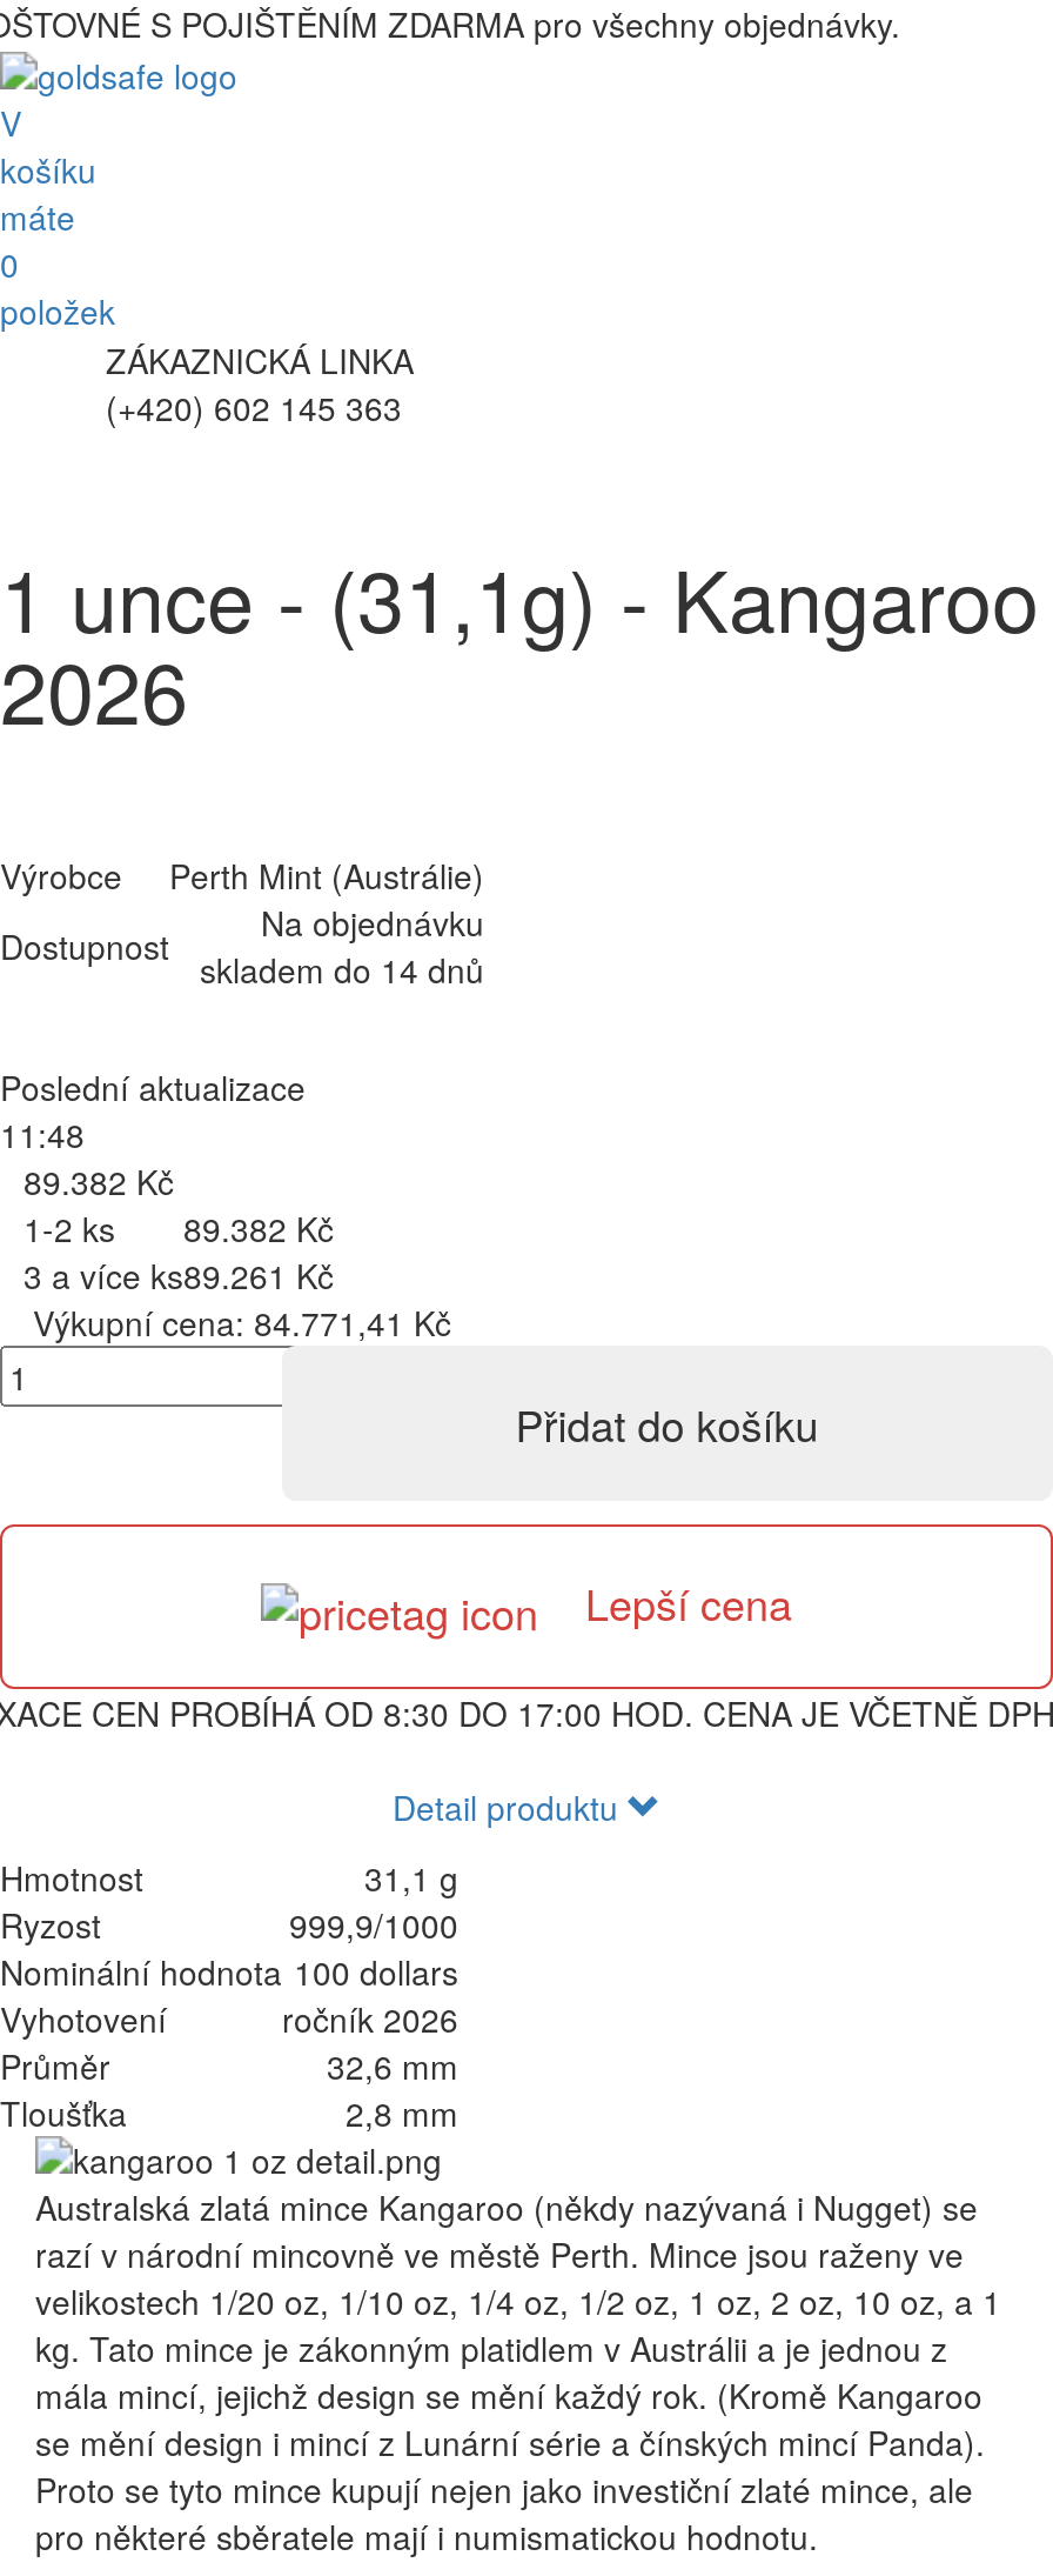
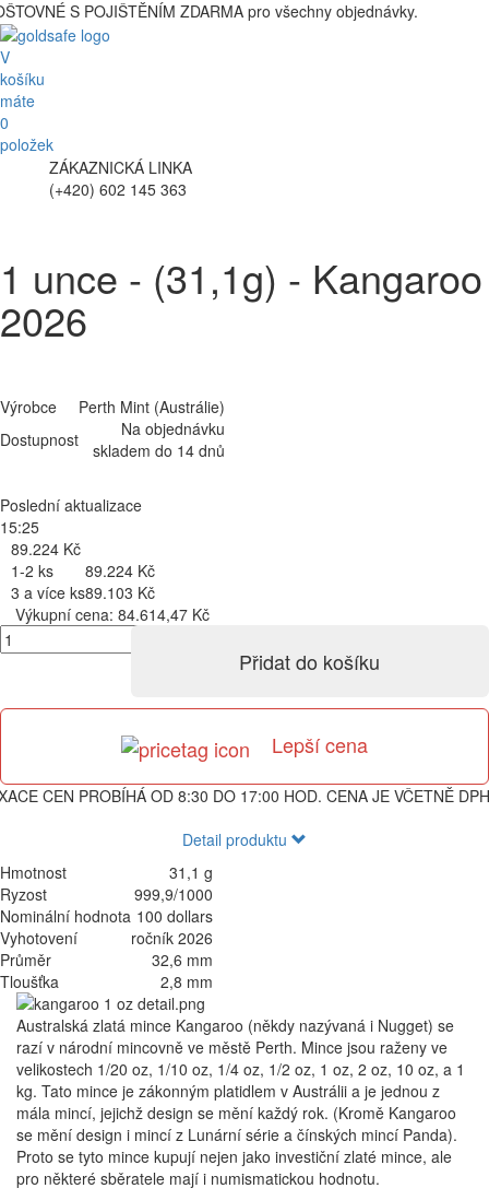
- 11:48
+ 15:25

- 89.382 Kč
+ 89.224 Kč

- 1-2 ks 89.382 Kč
+ 1-2 ks 89.224 Kč

- 3 a více ks89.261 Kč
+ 3 a více ks89.103 Kč

- Výkupní cena: 84.771,41 Kč
+ Výkupní cena: 84.614,47 Kč
